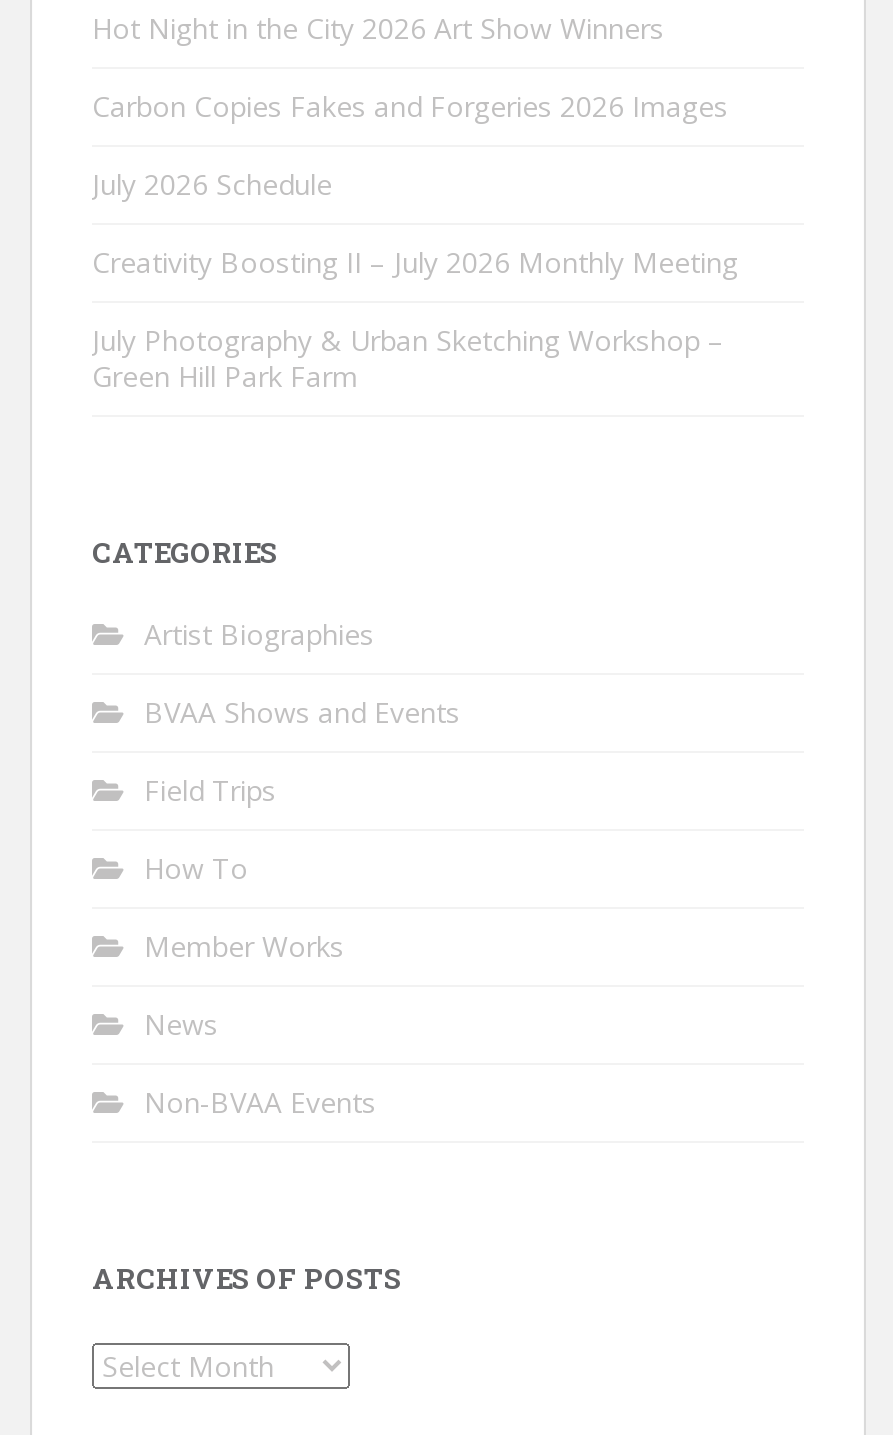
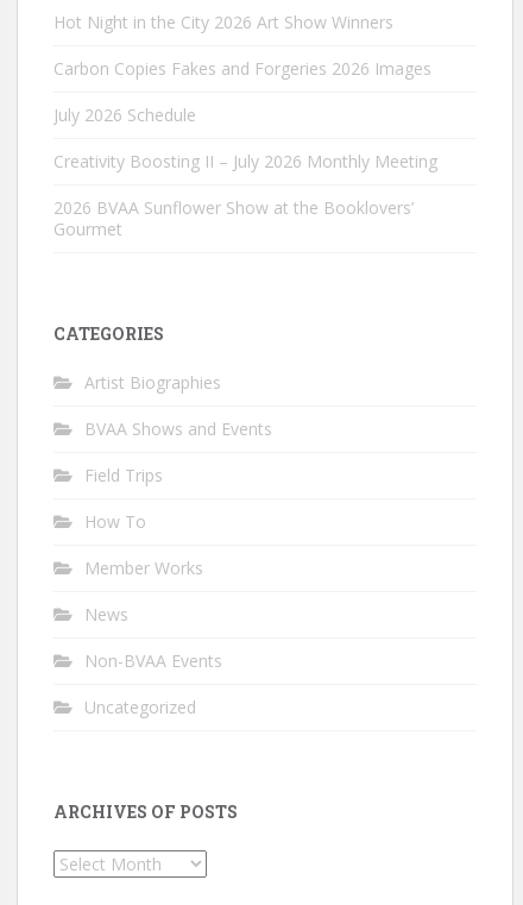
- July Photography & Urban Sketching Workshop –
- Green Hill Park Farm
+ 2026 BVAA Sunflower Show at the Booklovers’
+ Gourmet

+ Uncategorized
